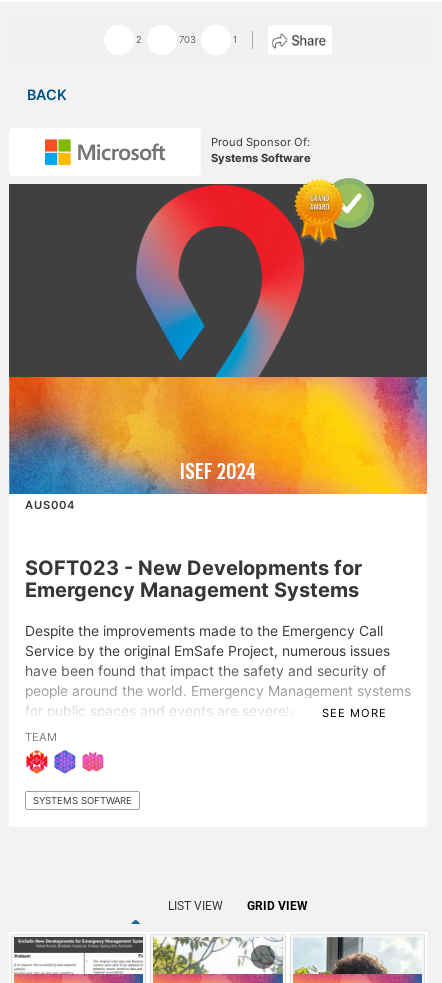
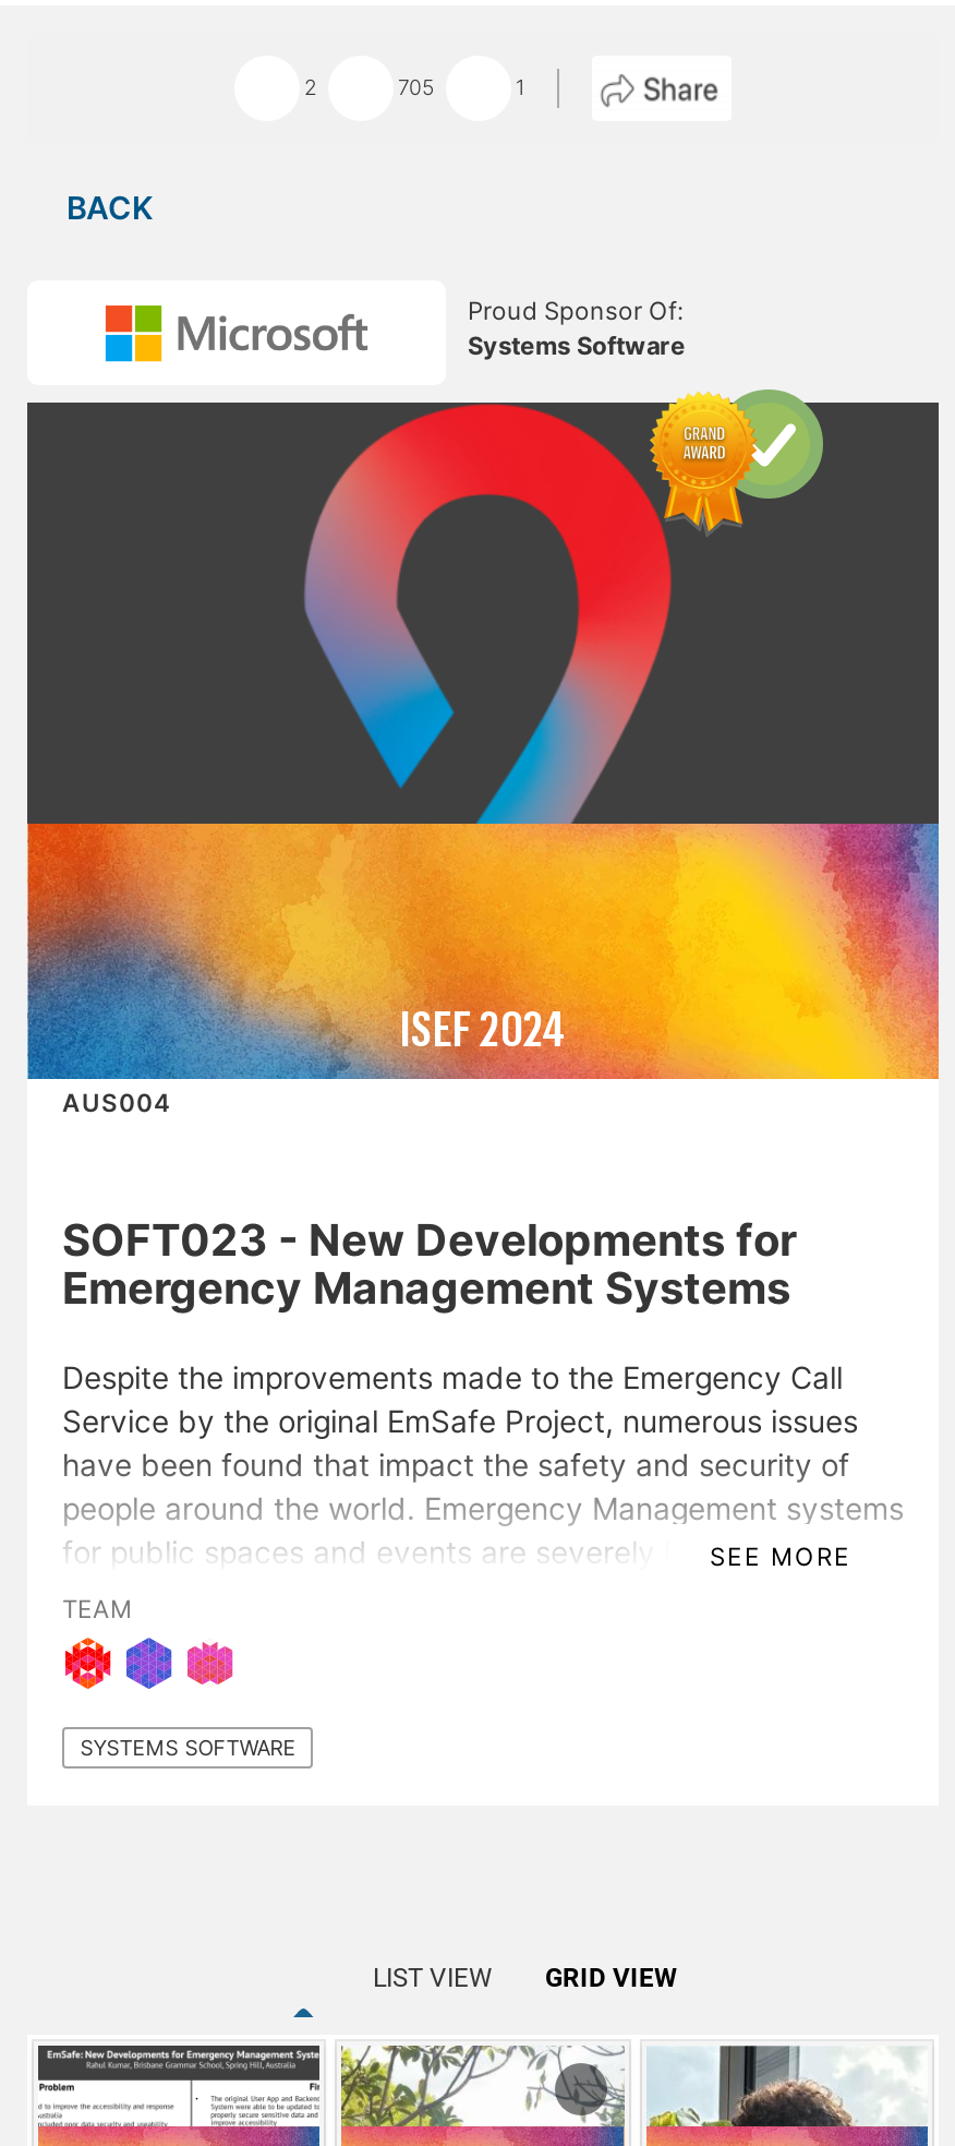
- 703
+ 705
